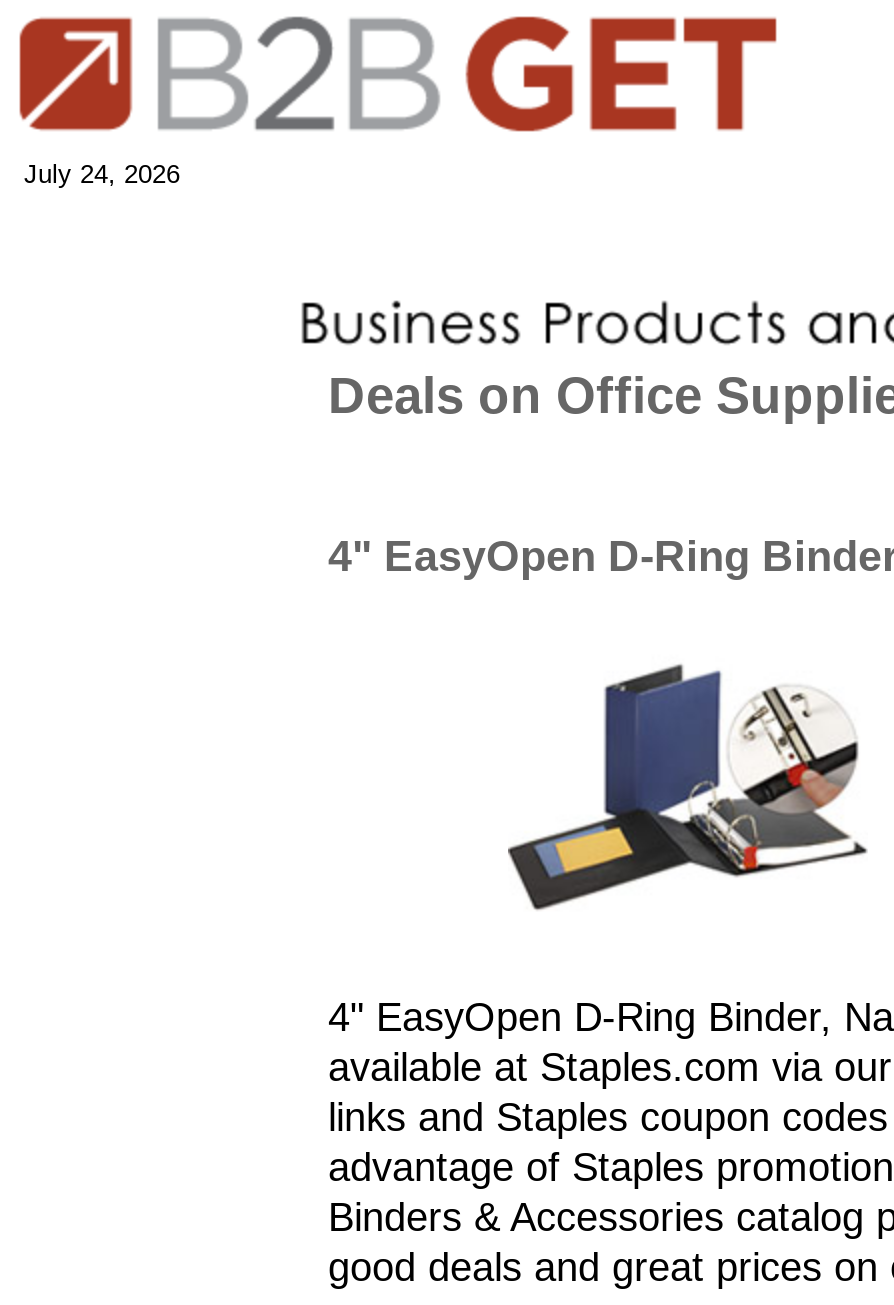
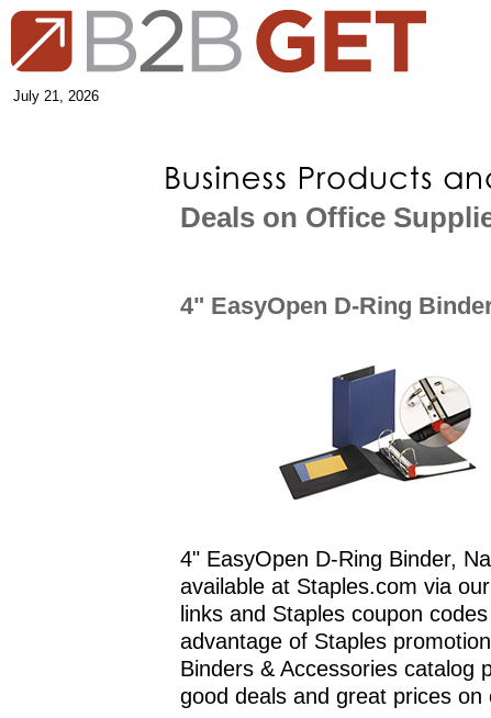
- July 24, 2026
+ July 21, 2026
